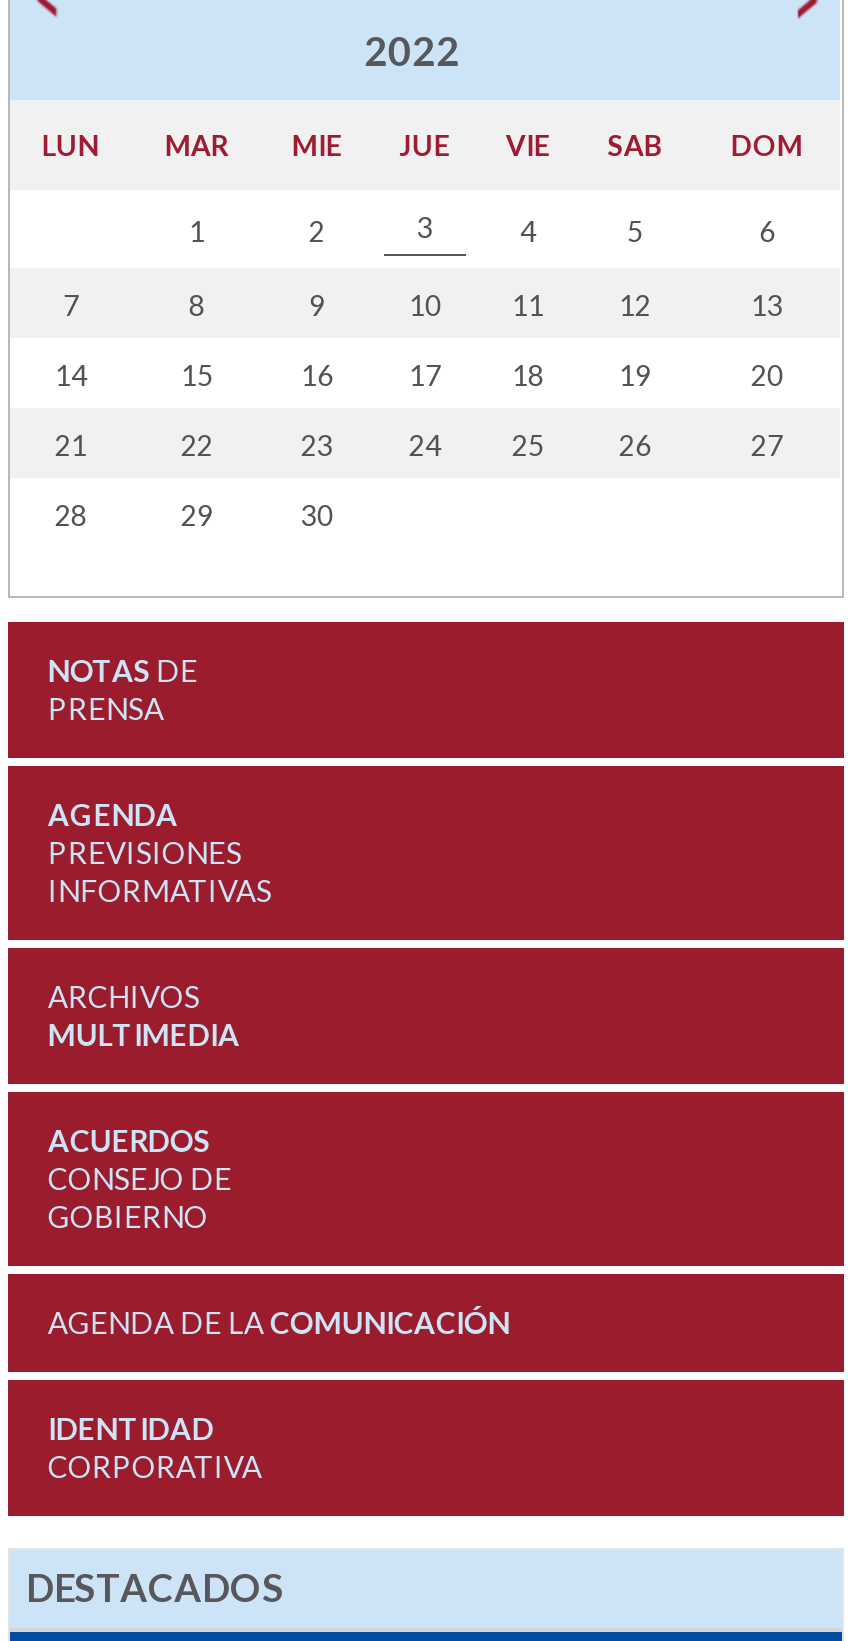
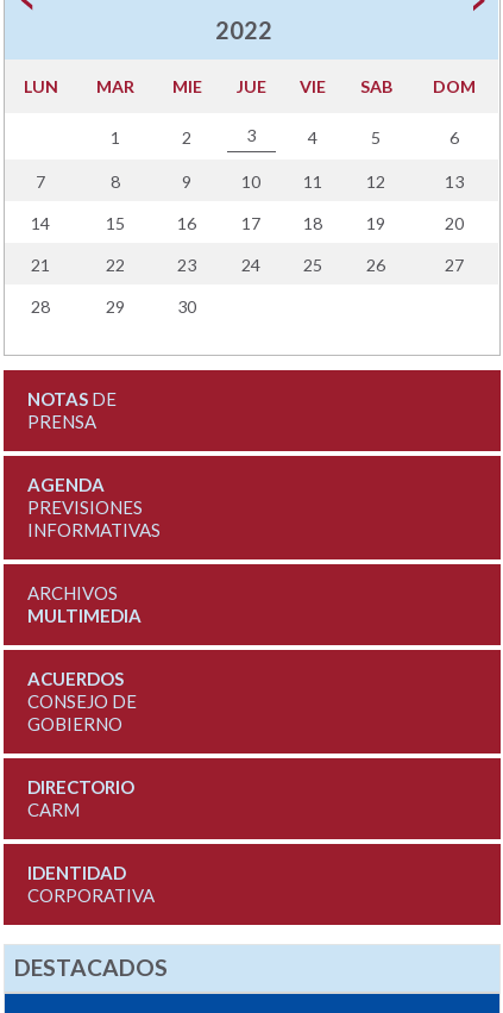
- AGENDA DE LA COMUNICACIÓN
+ DIRECTORIO
+ CARM
